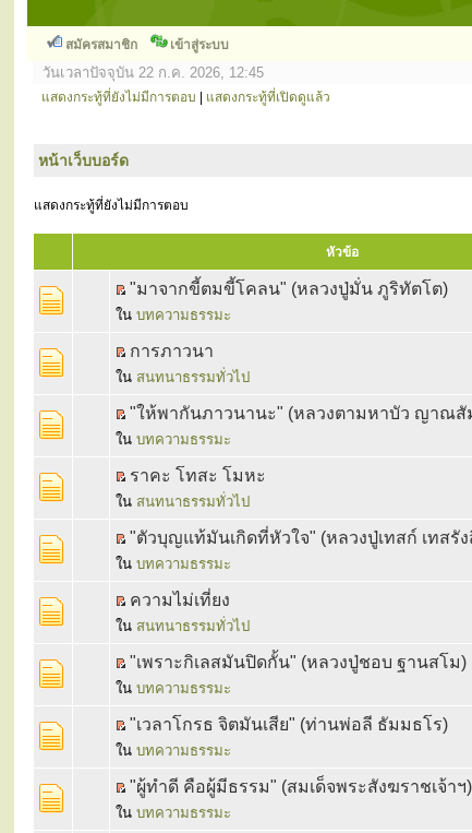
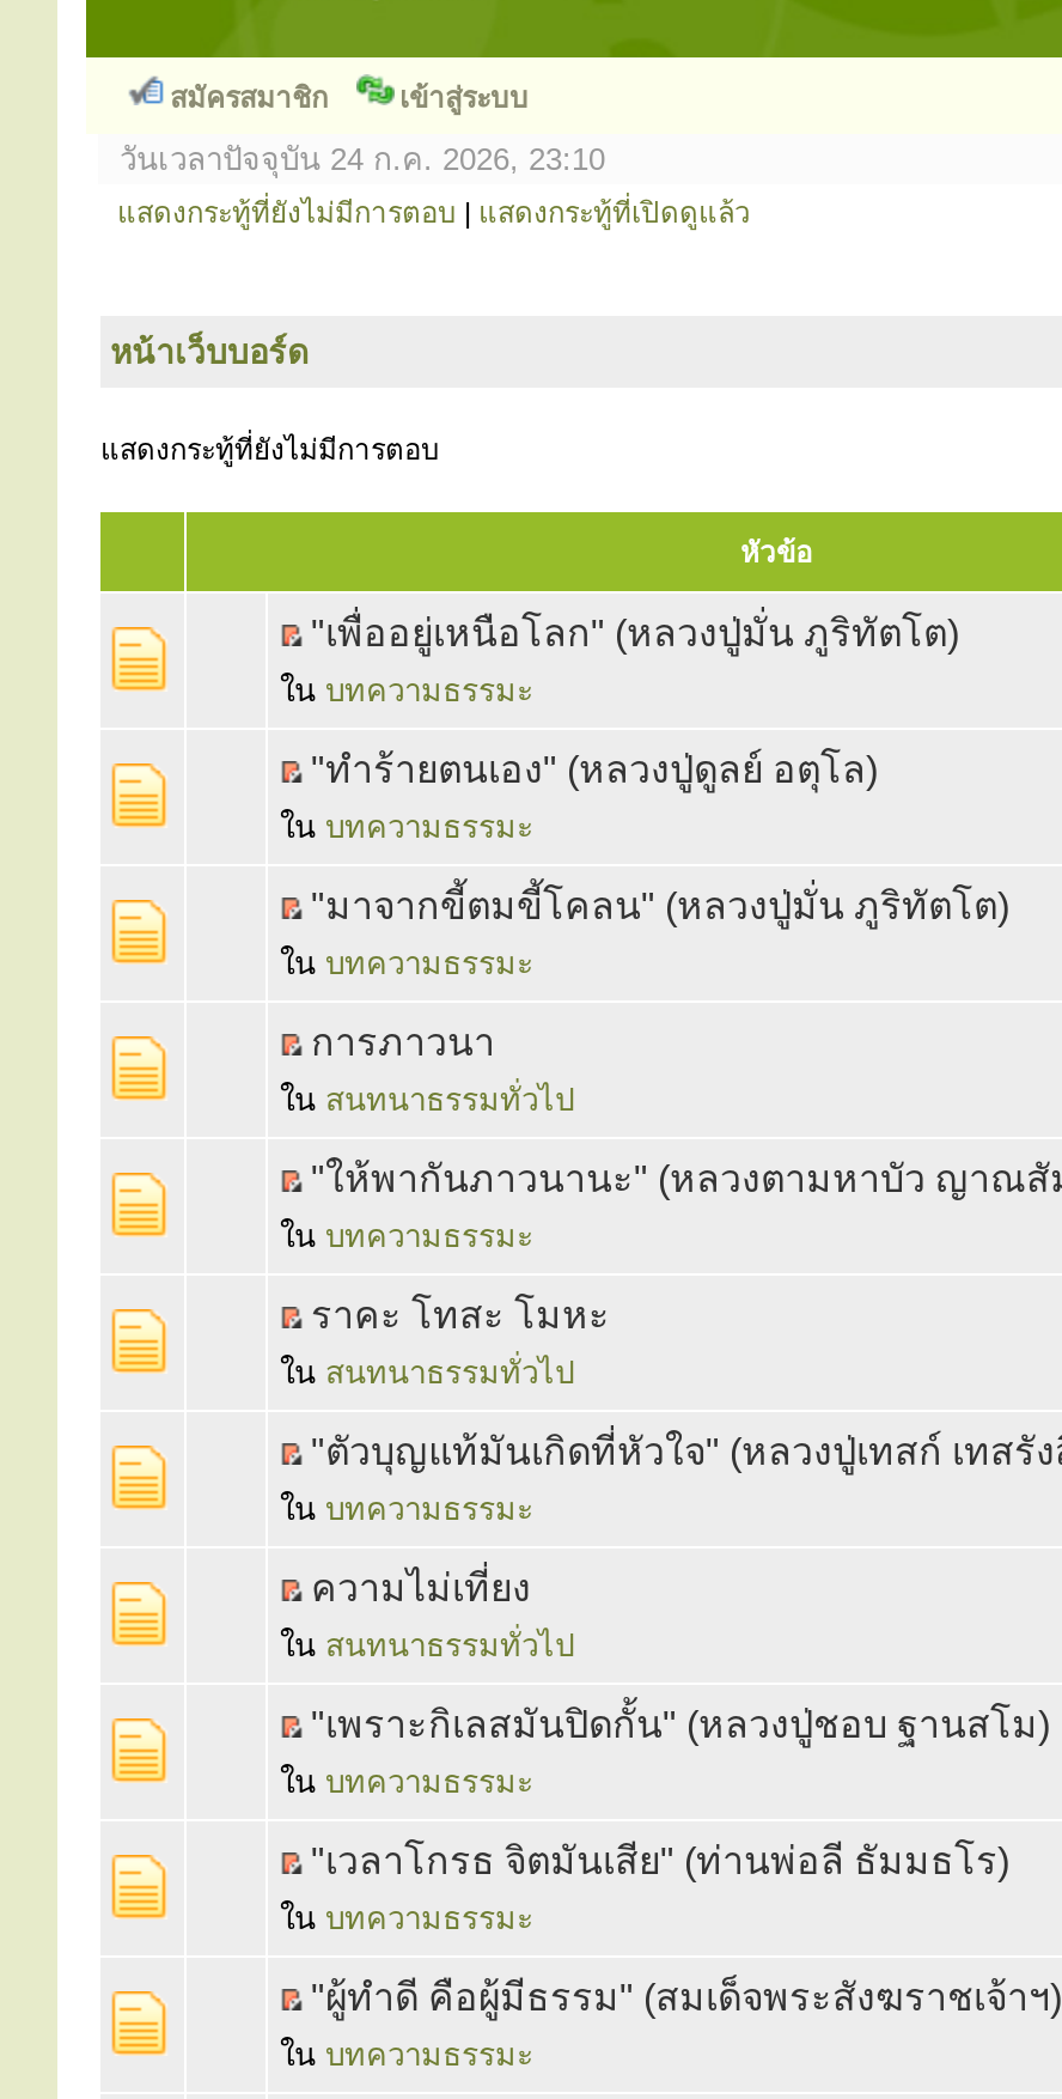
- วันเวลาปัจจุบัน 22 ก.ค. 2026, 12:45
+ วันเวลาปัจจุบัน 24 ก.ค. 2026, 23:10

+ "เพื่ออยู่เหนือโลก" (หลวงปู่มั่น ภูริทัตโต)
+ ในบทความธรรมะ
+ "ทำร้ายตนเอง" (หลวงปู่ดูลย์ อตุโล)
+ ในบทความธรรมะ
